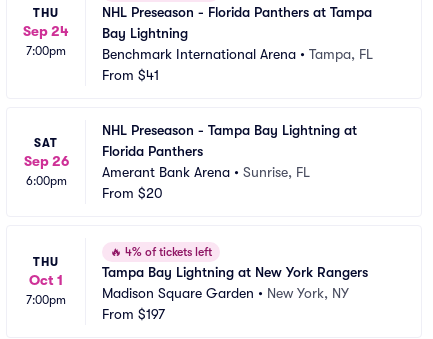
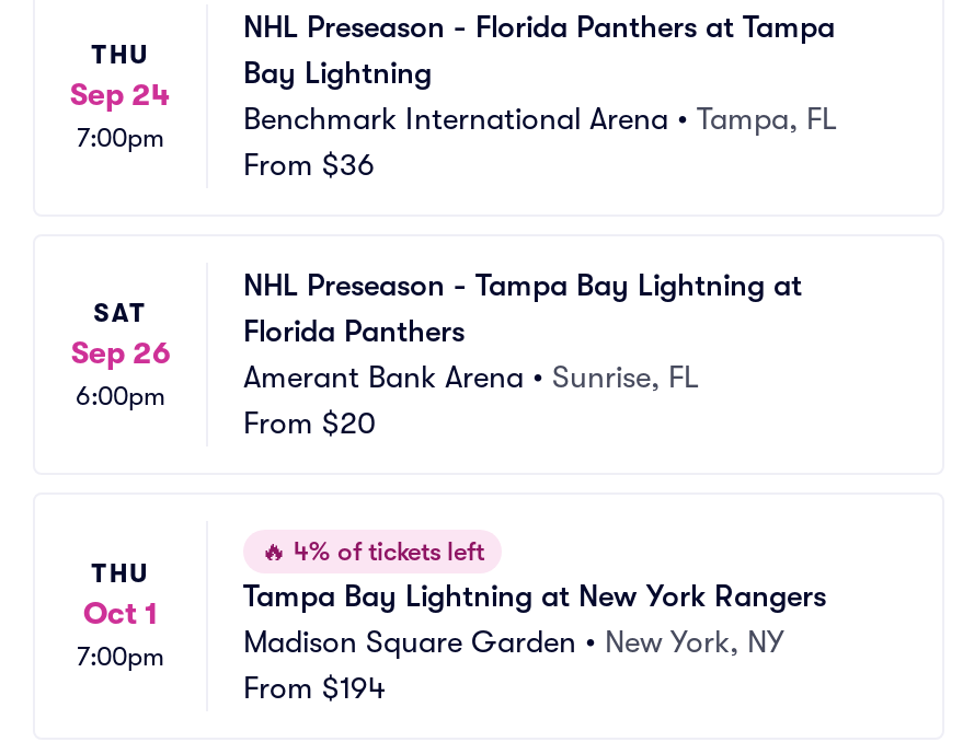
- From $41
+ From $36

- From $197
+ From $194
